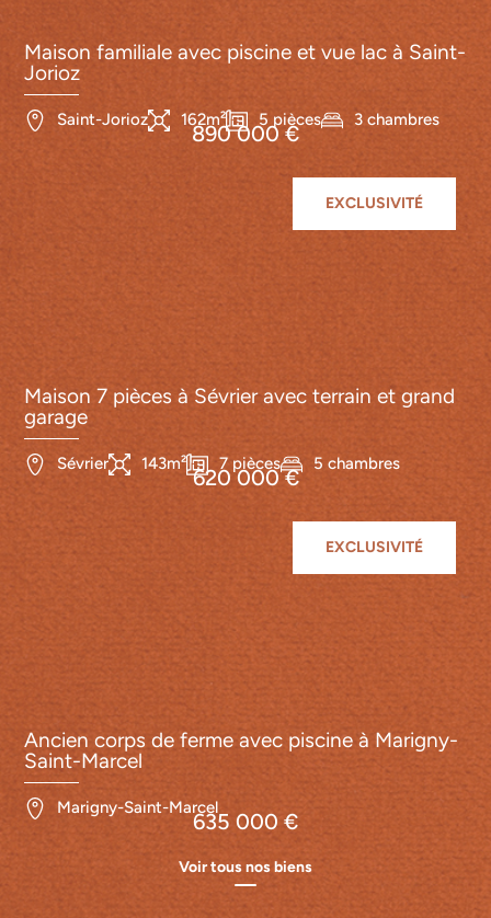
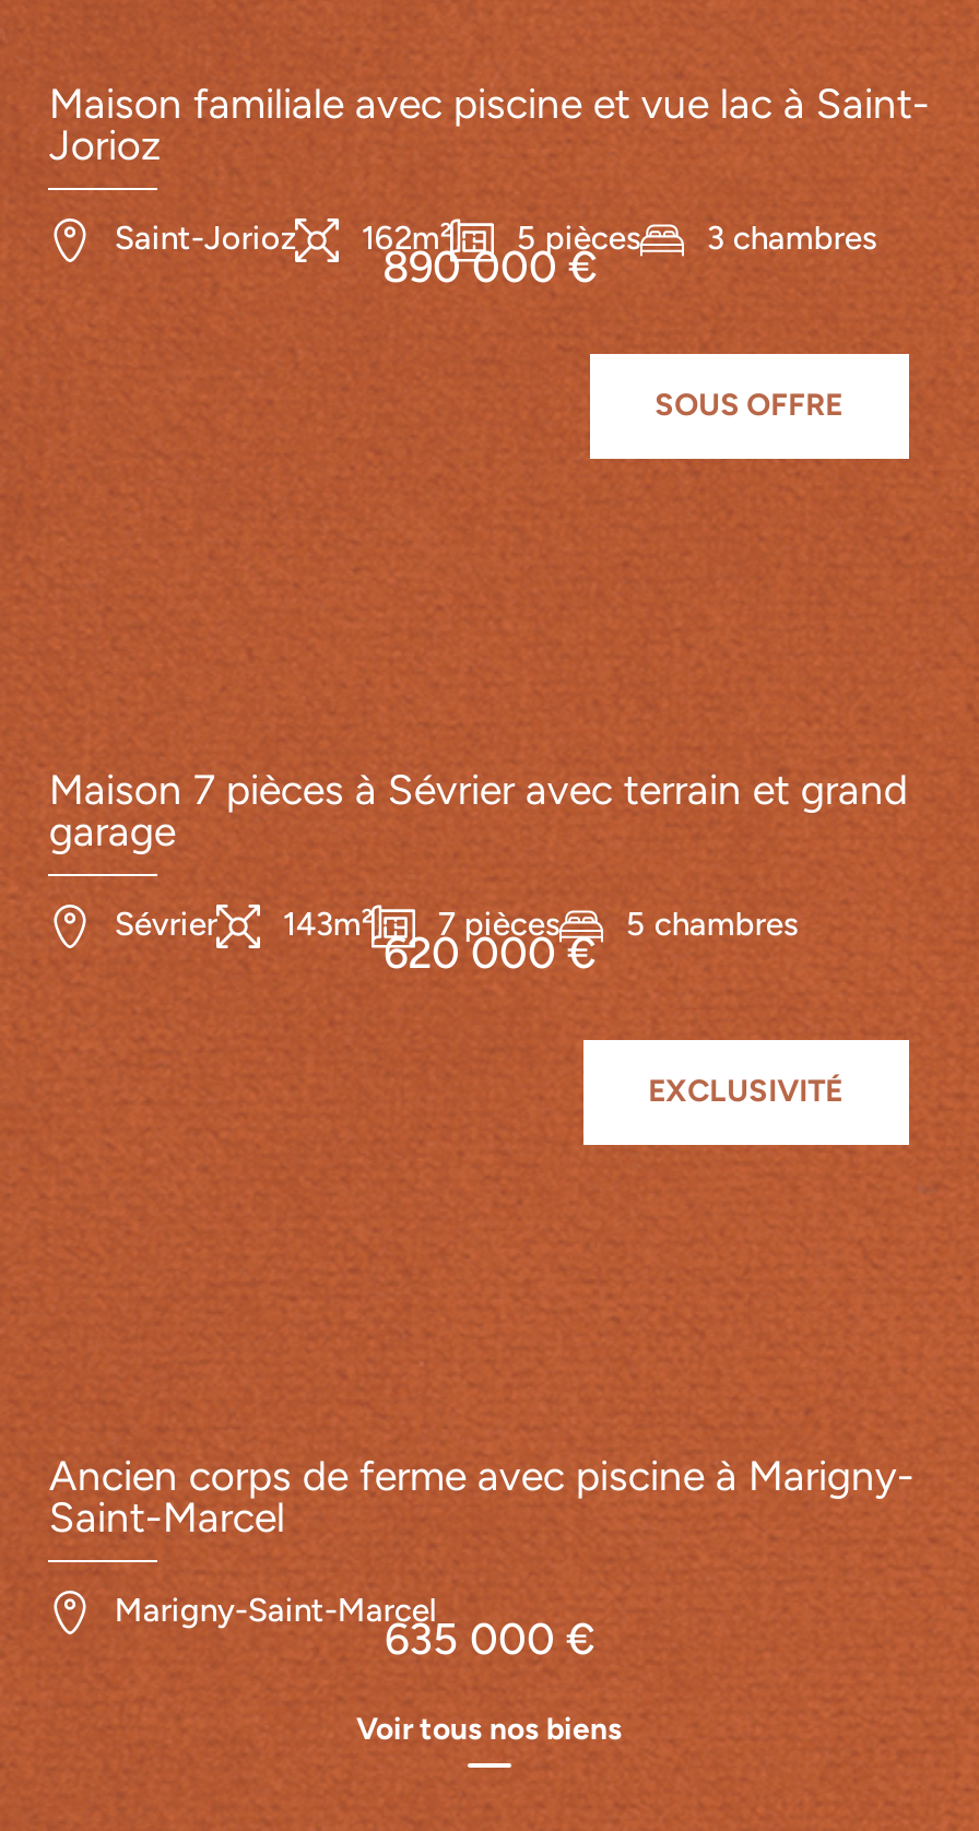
- EXCLUSIVITÉ
+ SOUS OFFRE
